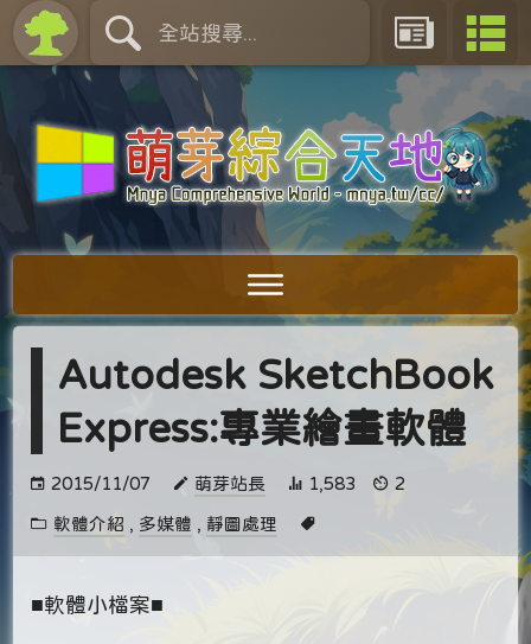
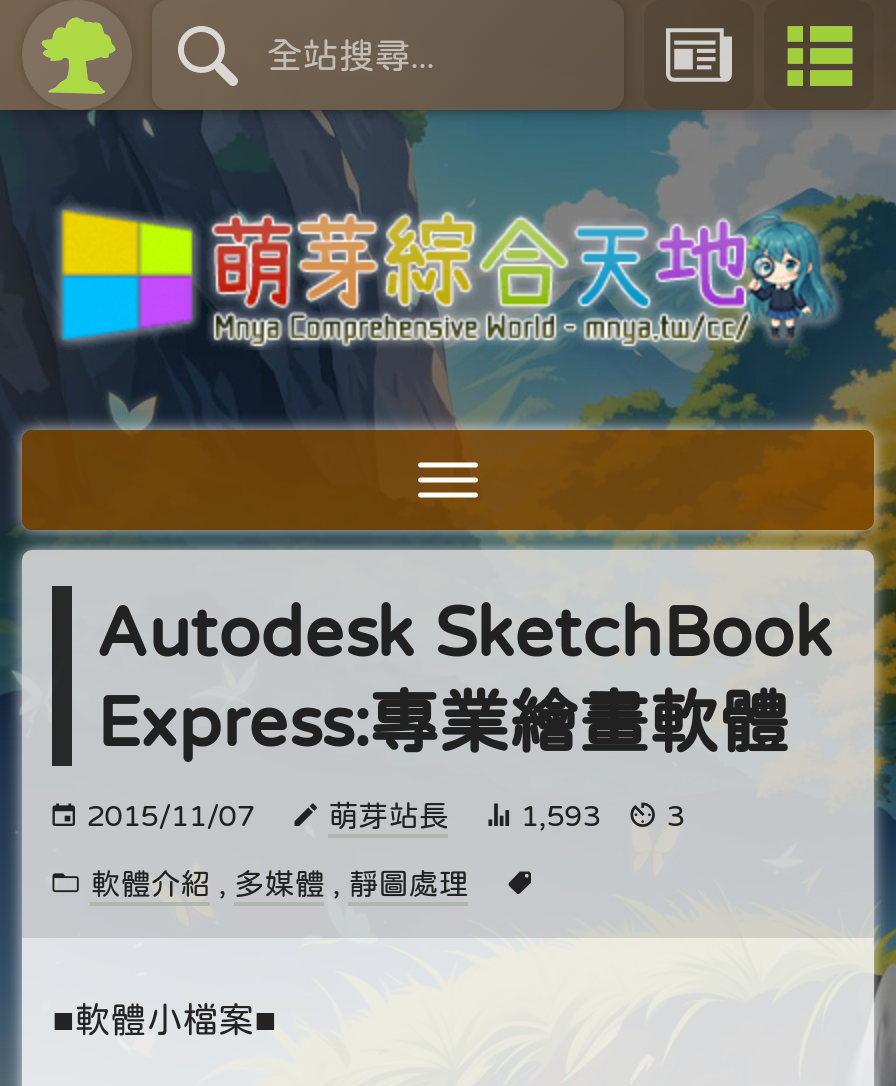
- 1,583
+ 1,593

- 2
+ 3
